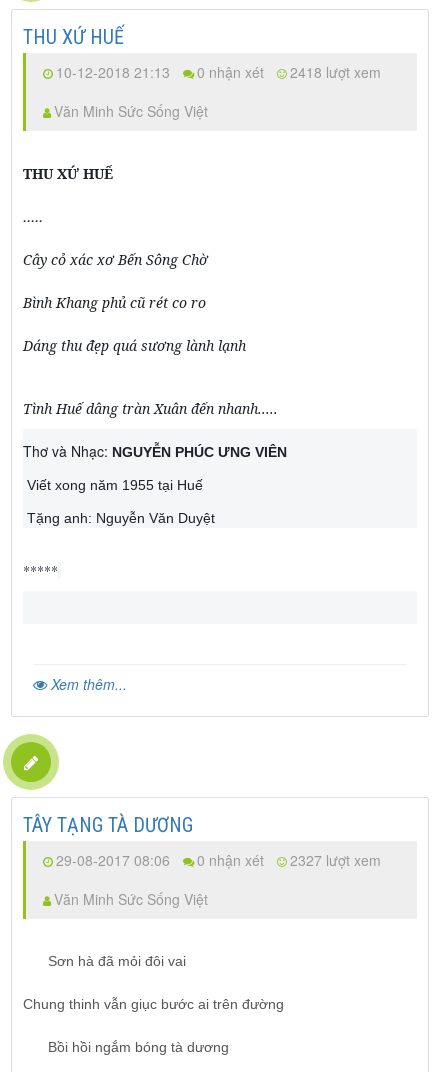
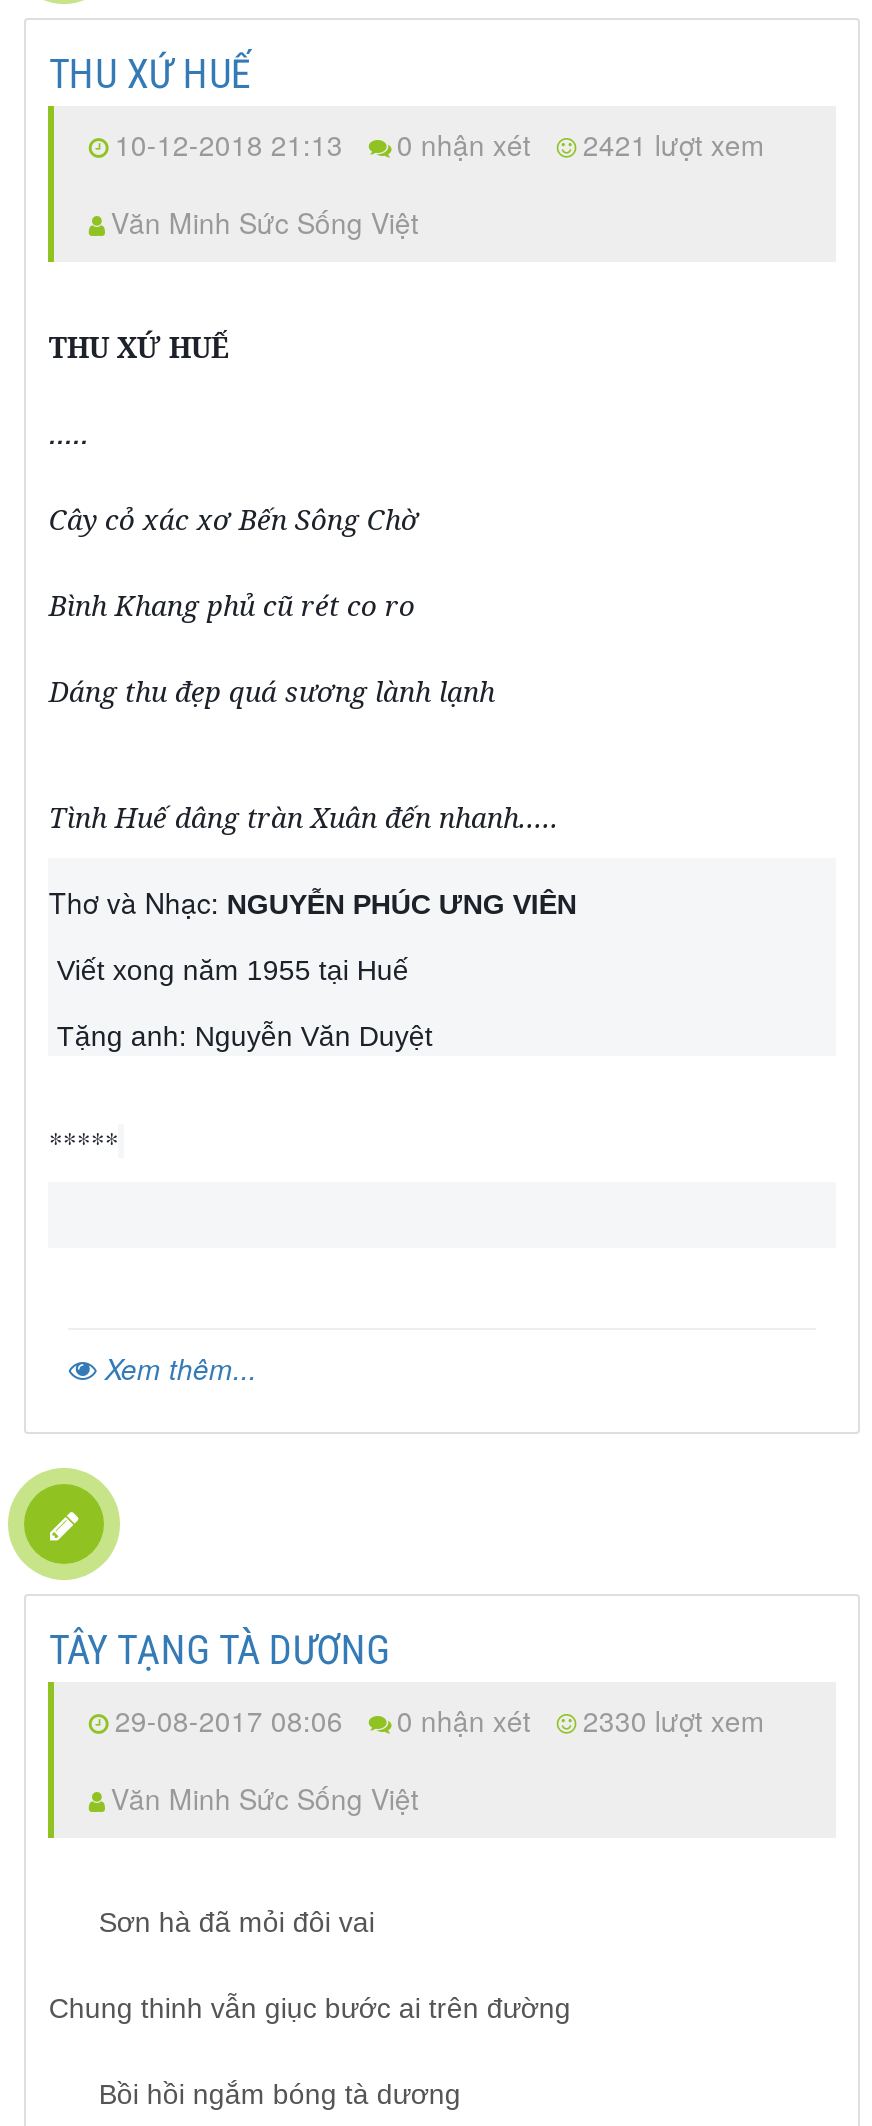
- 10-12-2018 21:13 0 nhận xét 2418 lượt xem
+ 10-12-2018 21:13 0 nhận xét 2421 lượt xem

- 29-08-2017 08:06 0 nhận xét 2327 lượt xem
+ 29-08-2017 08:06 0 nhận xét 2330 lượt xem
